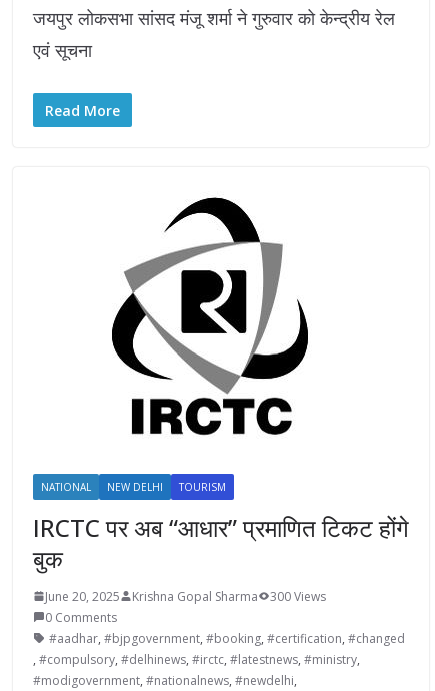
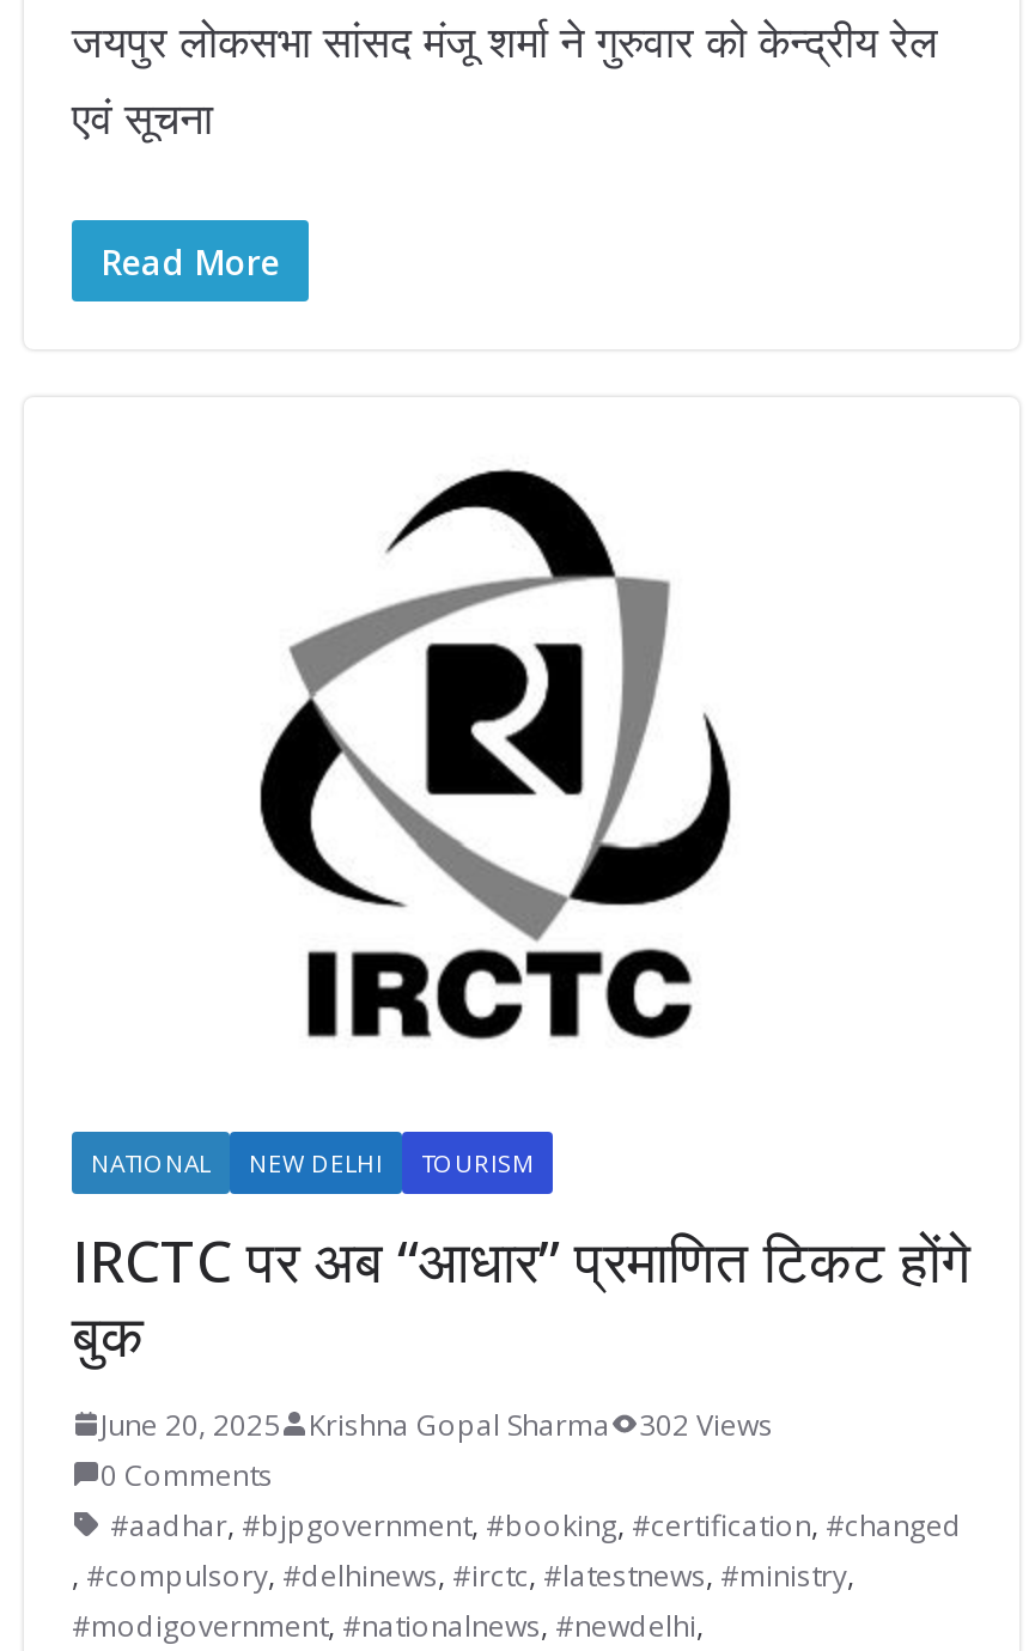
- June 20, 2025 Krishna Gopal Sharma 300 Views
+ June 20, 2025 Krishna Gopal Sharma 302 Views
